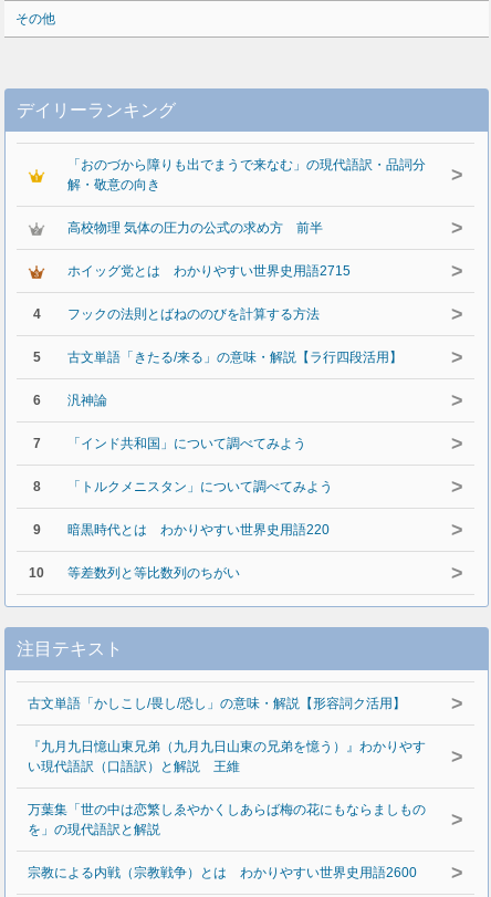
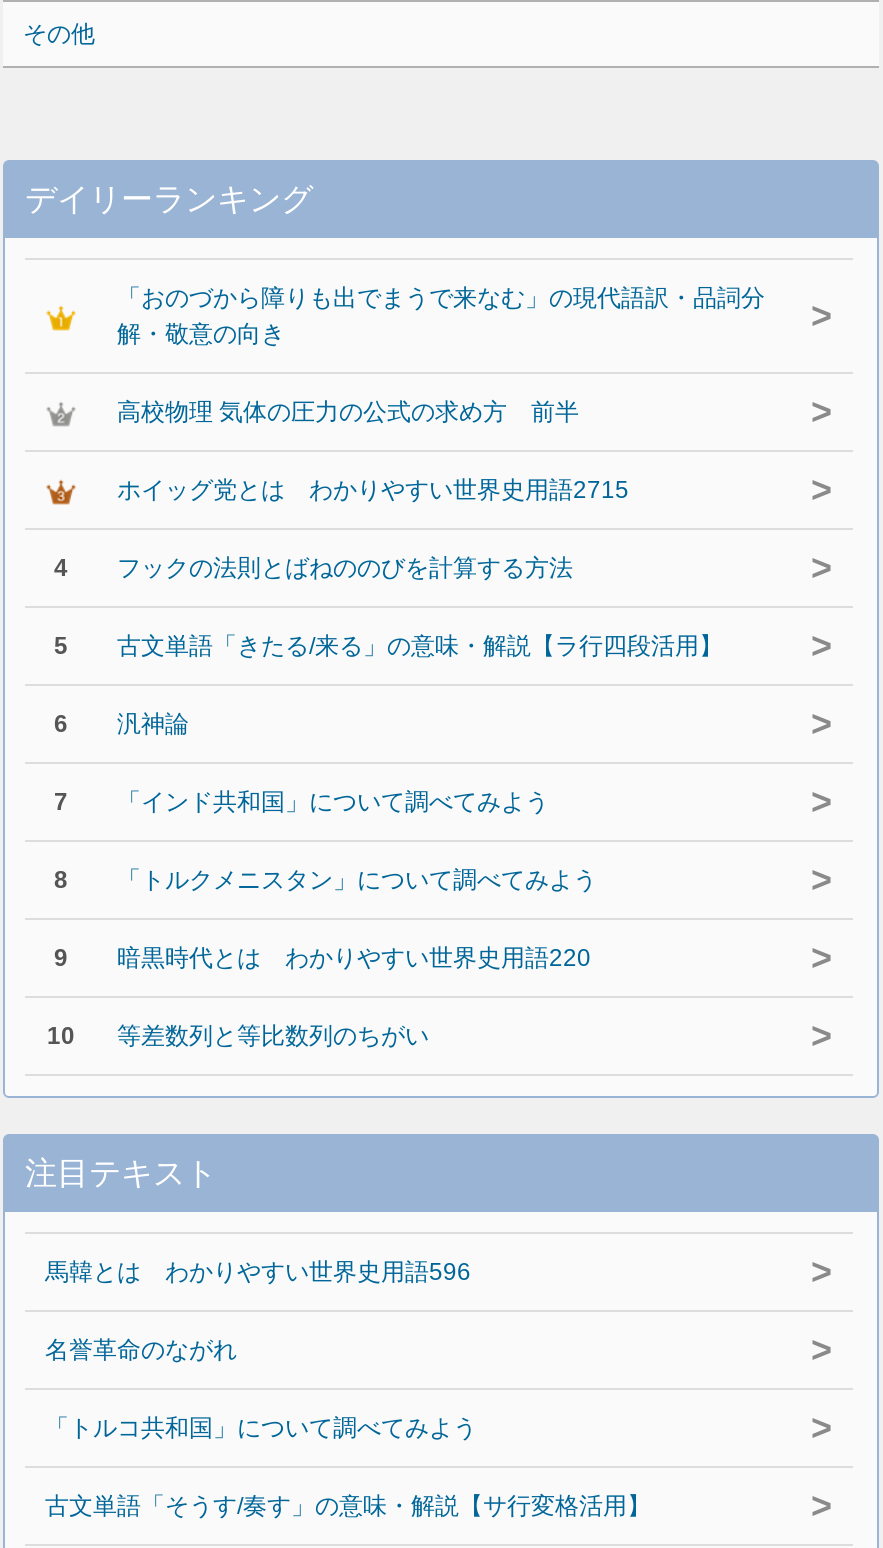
- 古文単語「かしこし/畏し/恐し」の意味・解説【形容詞ク活用】
+ 馬韓とは わかりやすい世界史用語596

- 『九月九日憶山東兄弟（九月九日山東の兄弟を憶う）』わかりやす
- い現代語訳（口語訳）と解説 王維
+ 名誉革命のながれ

- 万葉集「世の中は恋繁しゑやかくしあらば梅の花にもならましもの
- を」の現代語訳と解説
+ 「トルコ共和国」について調べてみよう

- 宗教による内戦（宗教戦争）とは わかりやすい世界史用語2600
+ 古文単語「そうす/奏す」の意味・解説【サ行変格活用】
